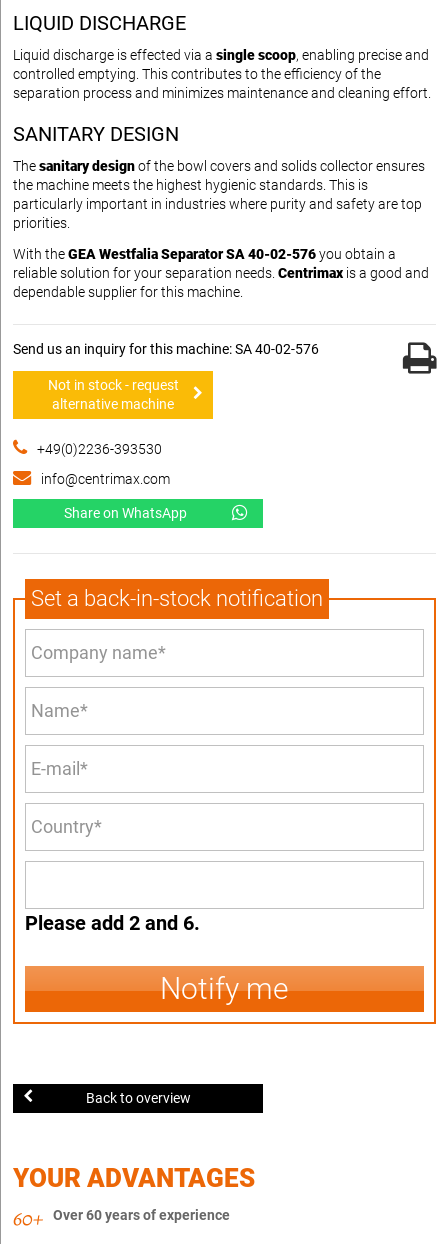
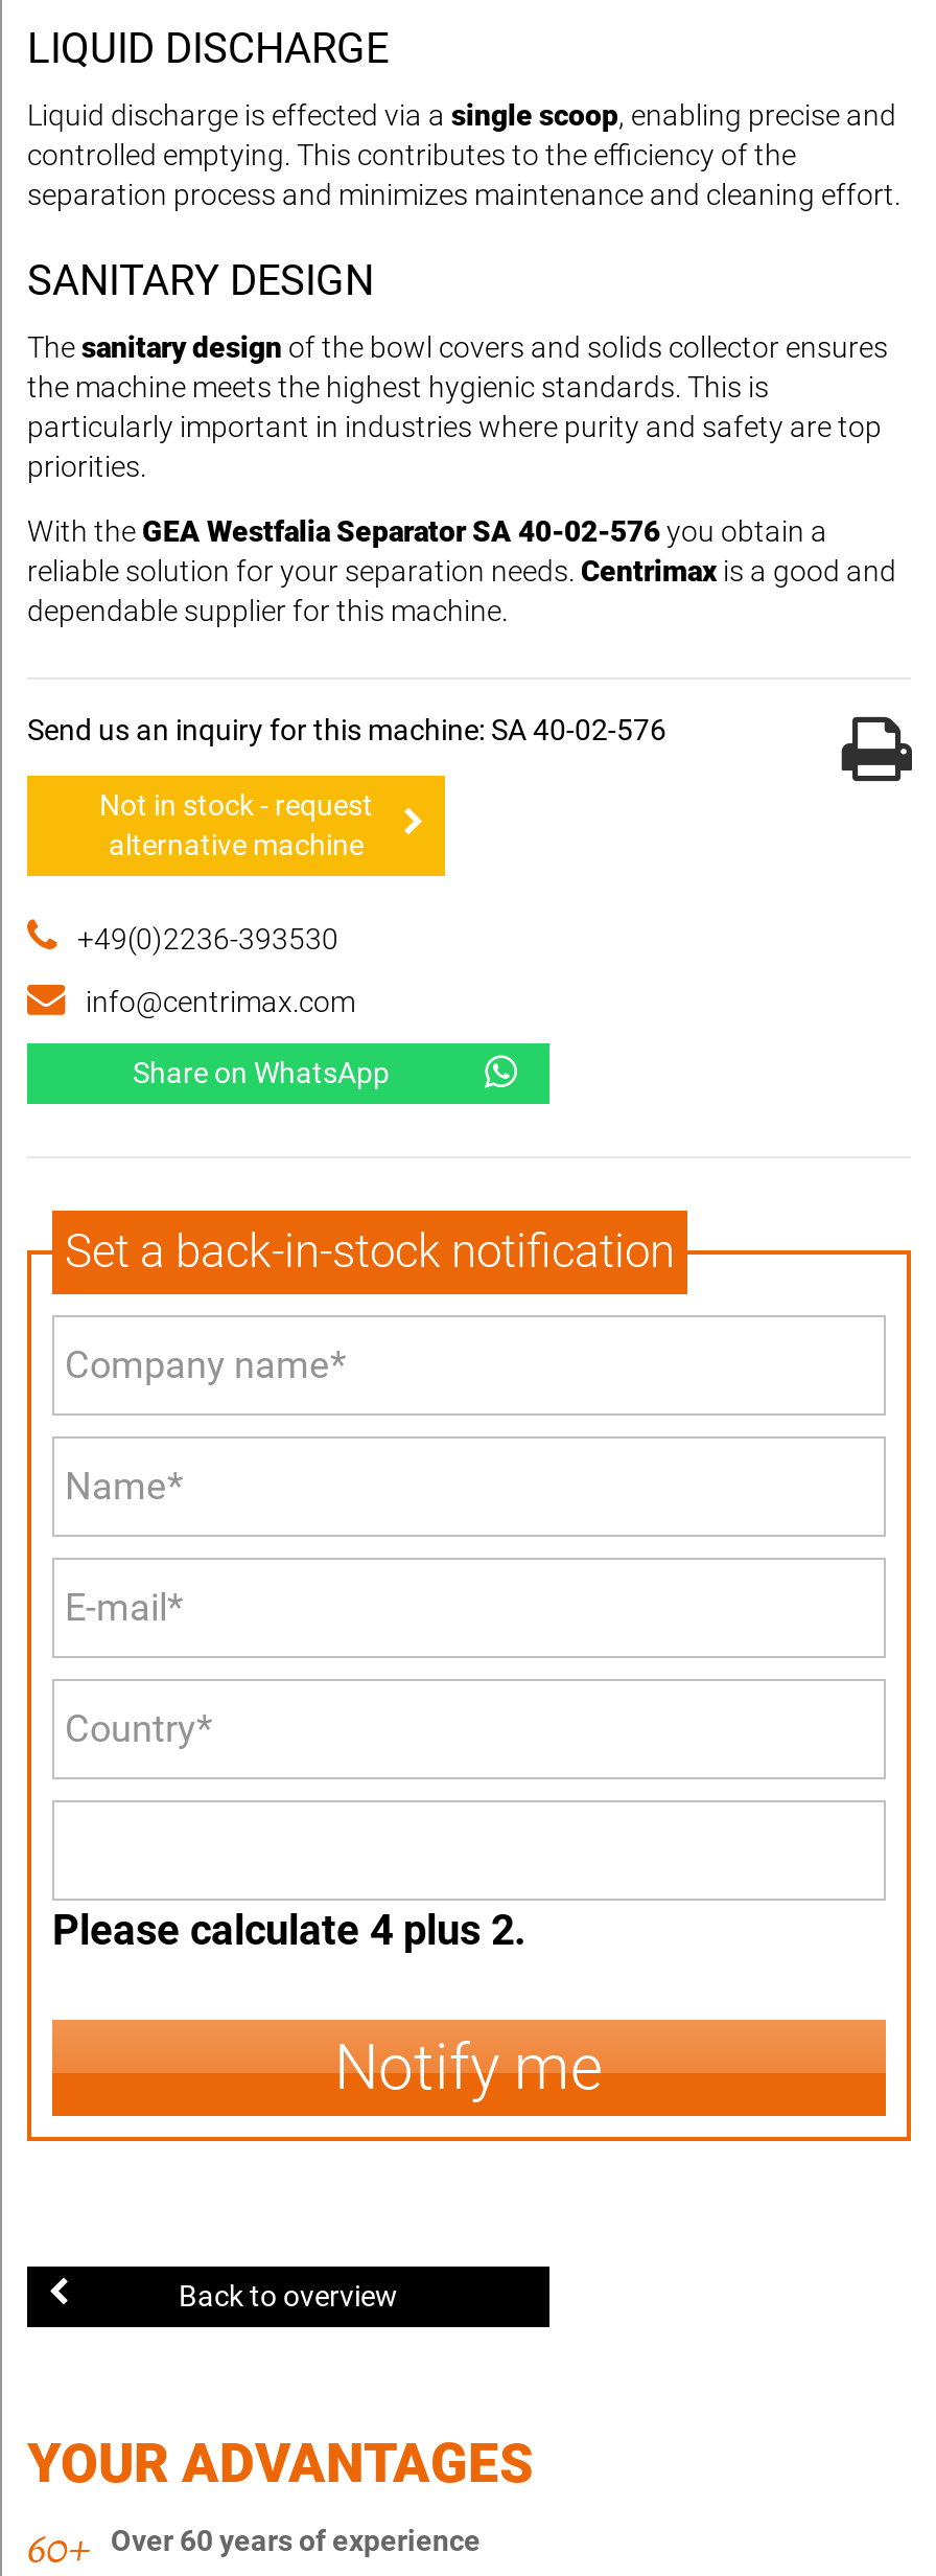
- Please add 2 and 6.
+ Please calculate 4 plus 2.
